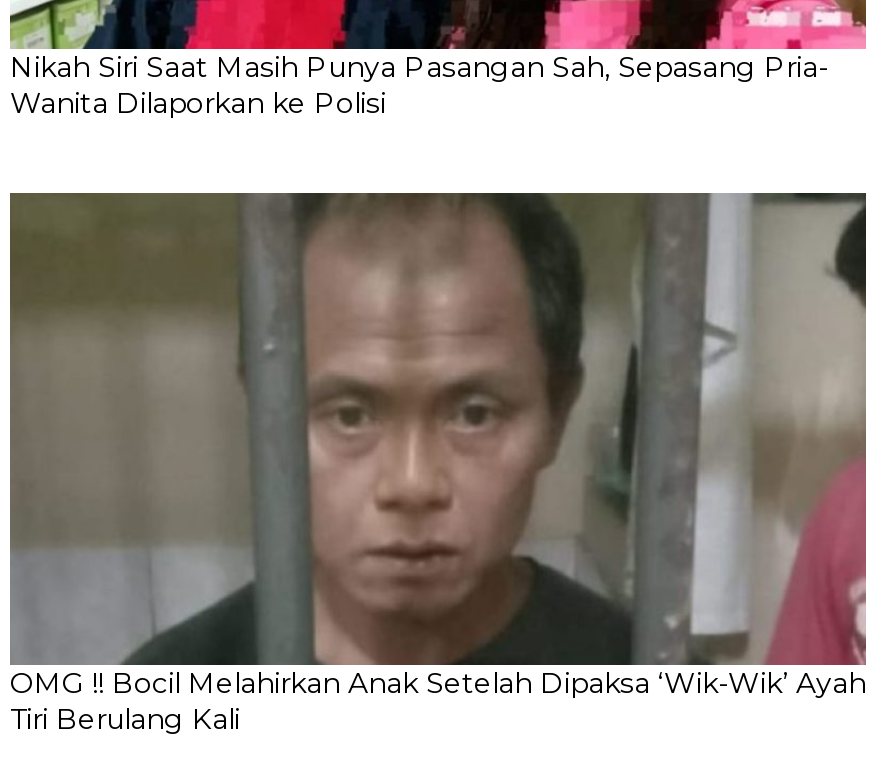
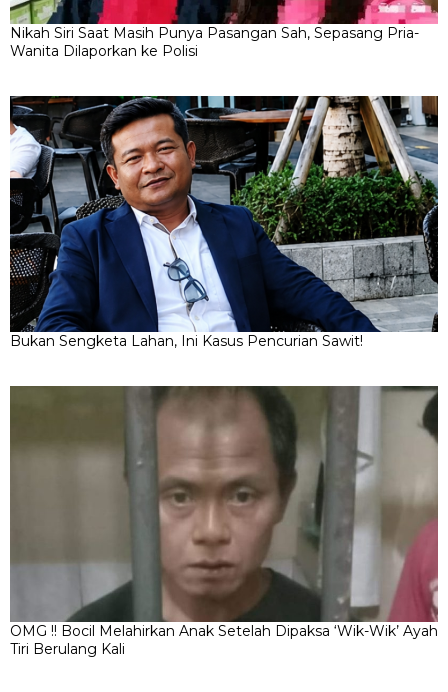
+ [image]
+ Bukan Sengketa Lahan, Ini Kasus Pencurian Sawit!
